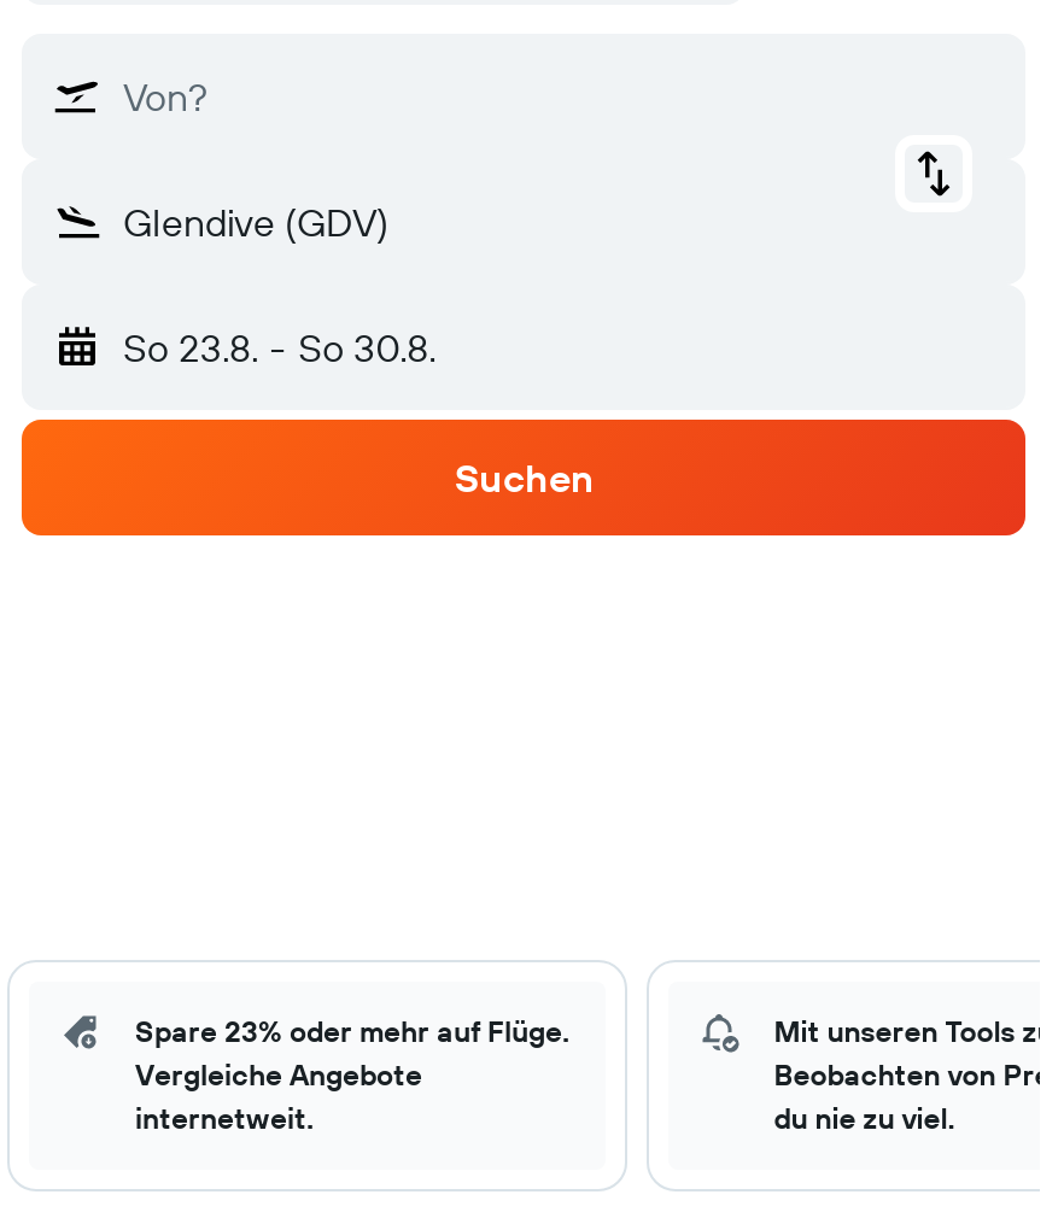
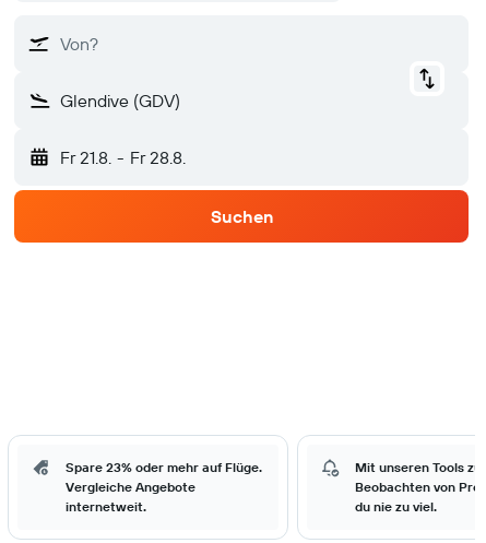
- So 23.8. - So 30.8.
+ Fr 21.8. - Fr 28.8.
